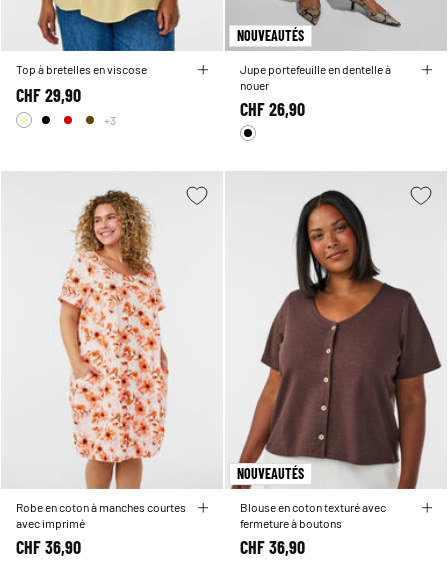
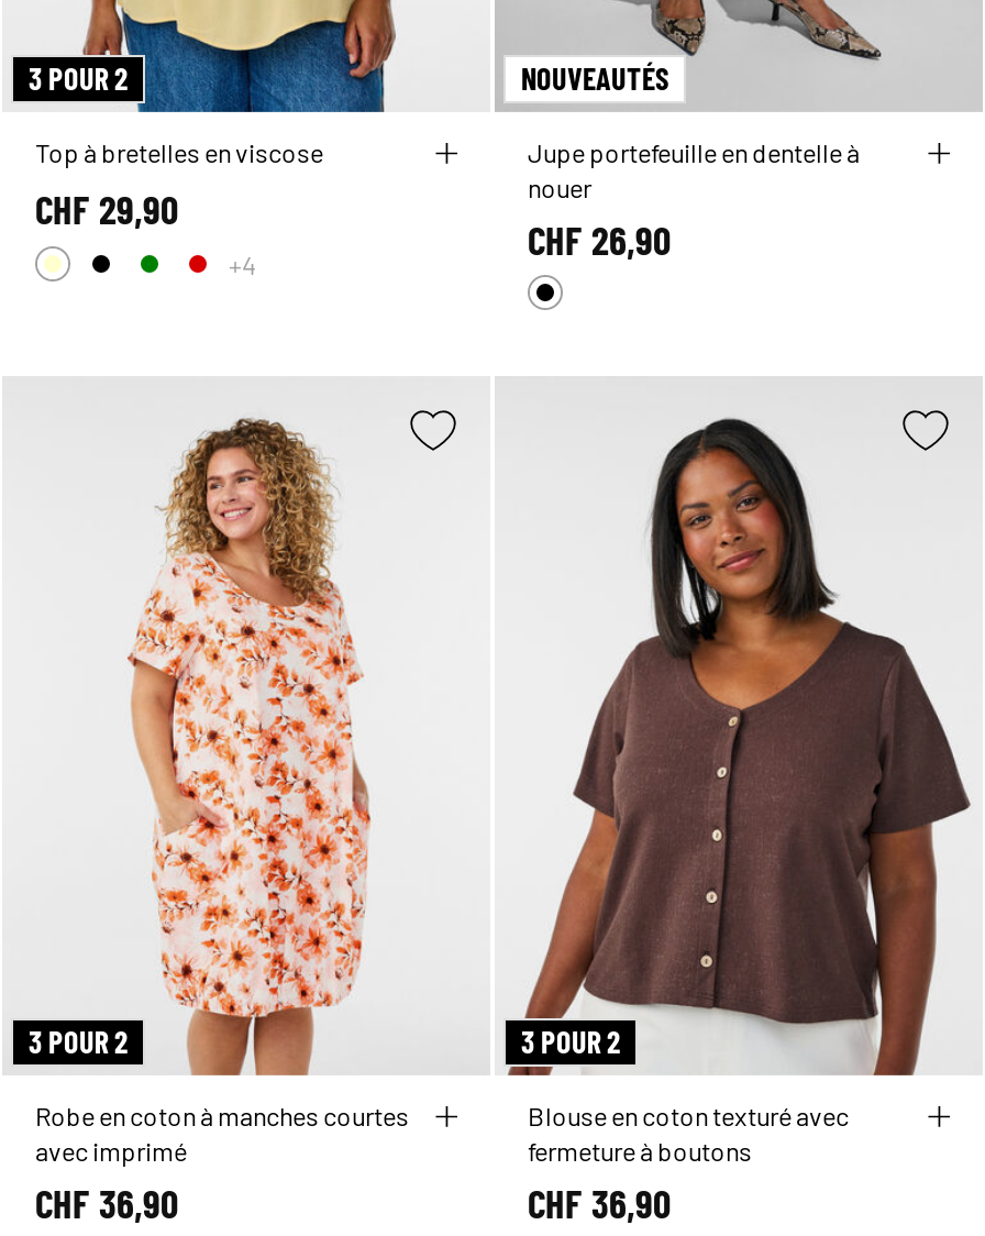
+ 3 POUR 2

- +3
+ +4

+ 3 POUR 2

- NOUVEAUTÉS
+ 3 POUR 2
